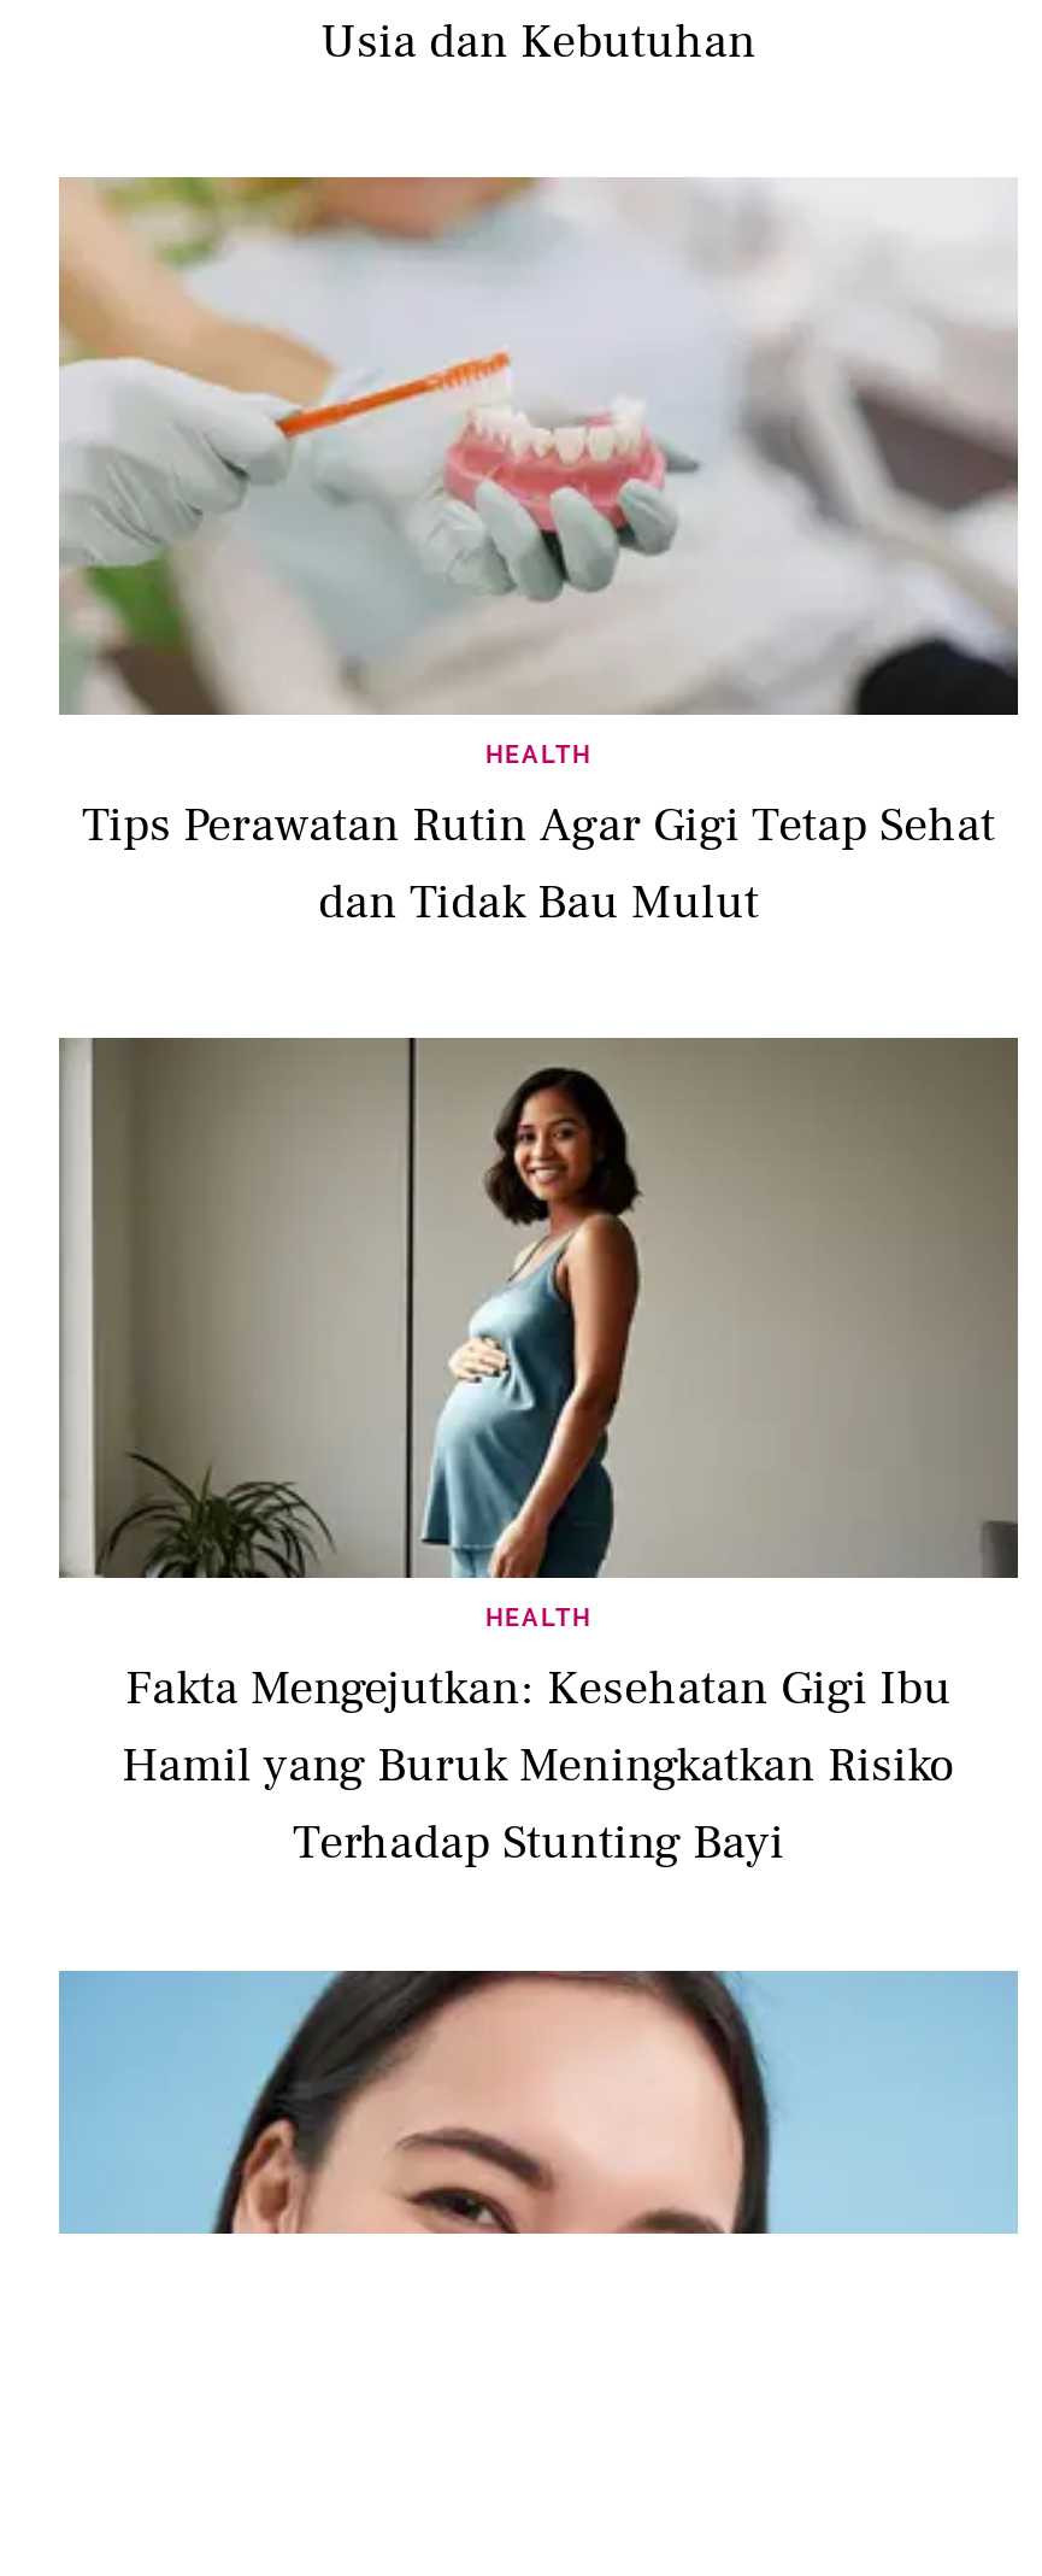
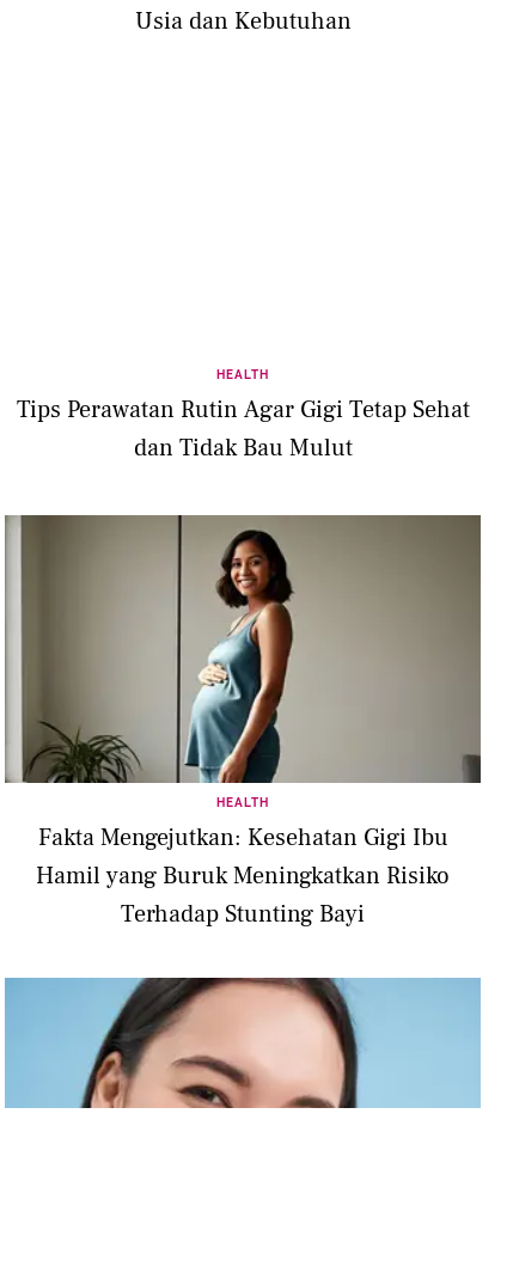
- [image]
